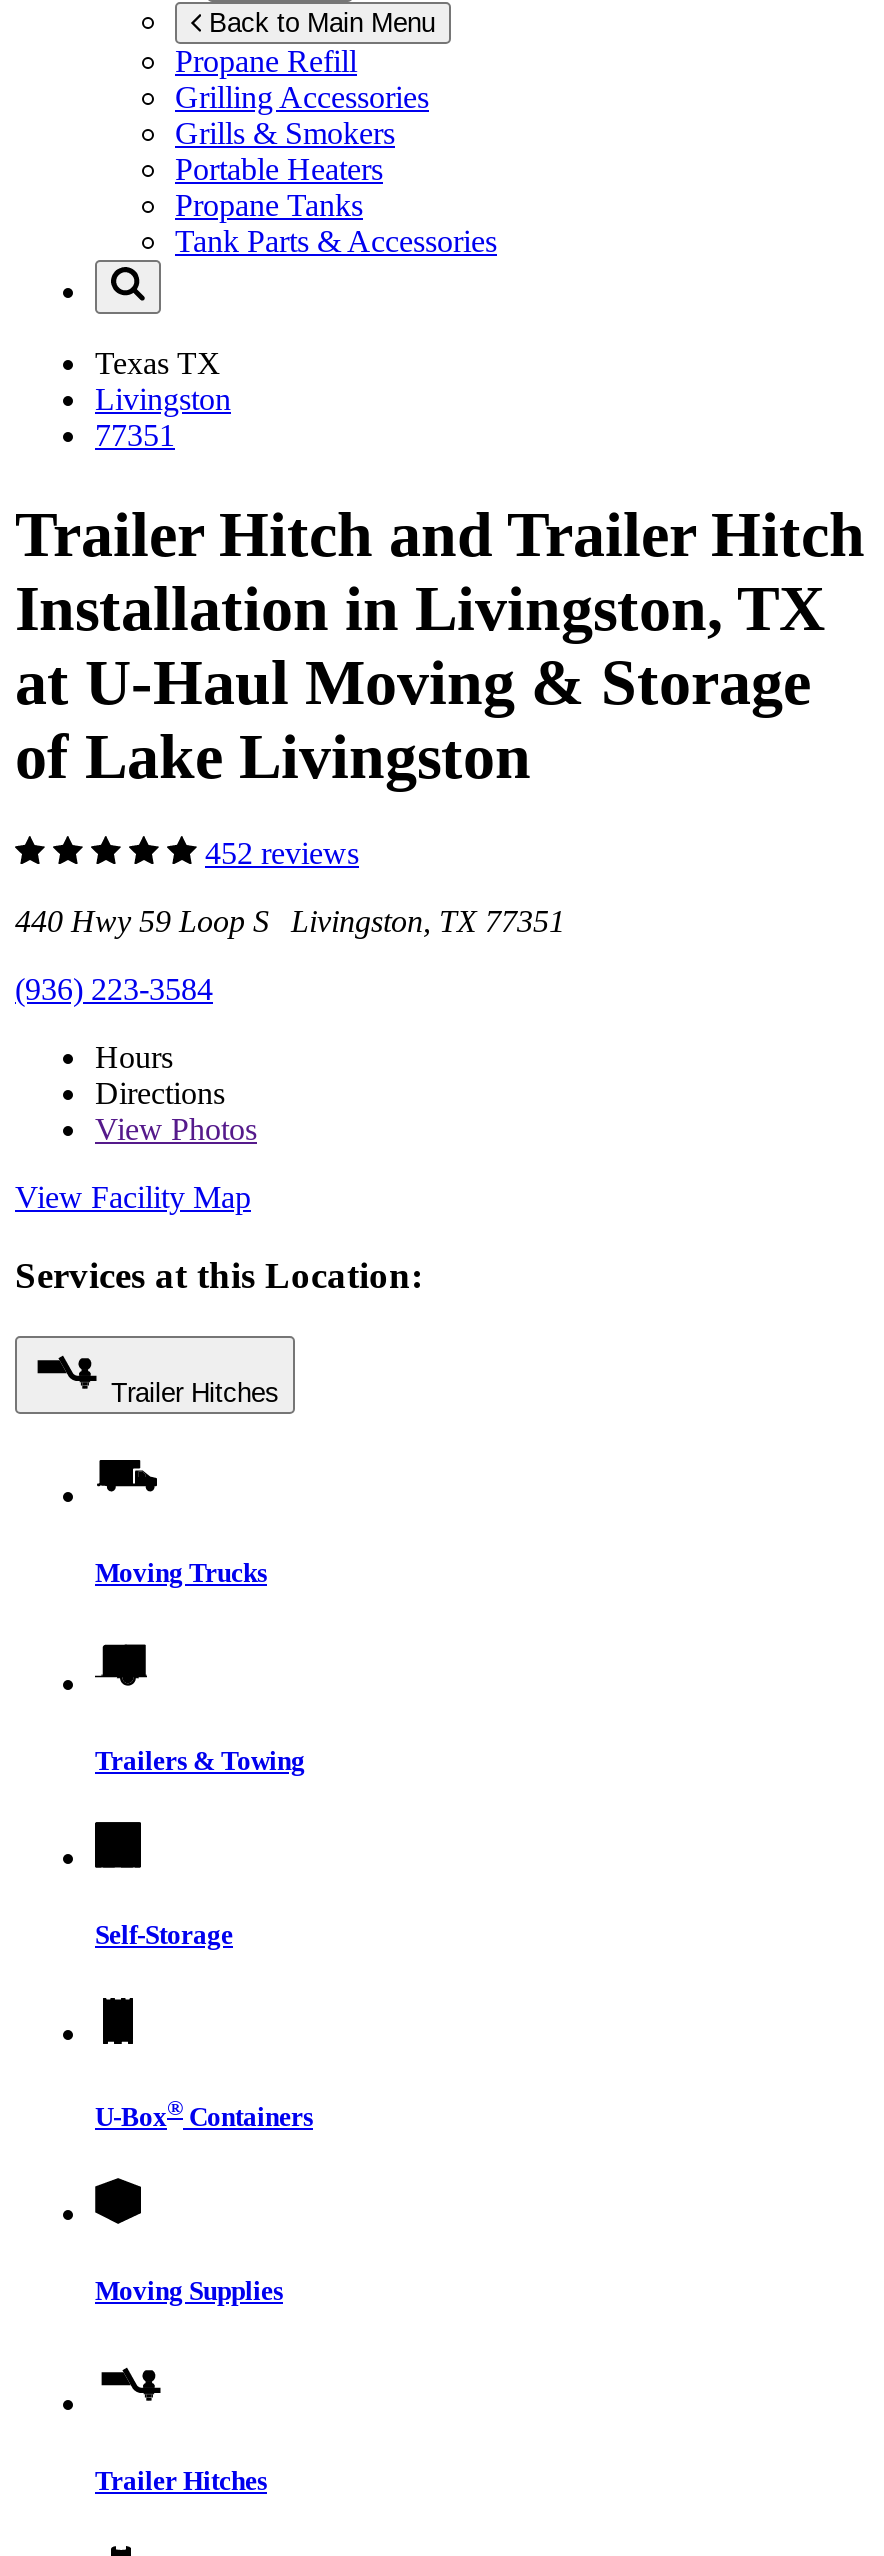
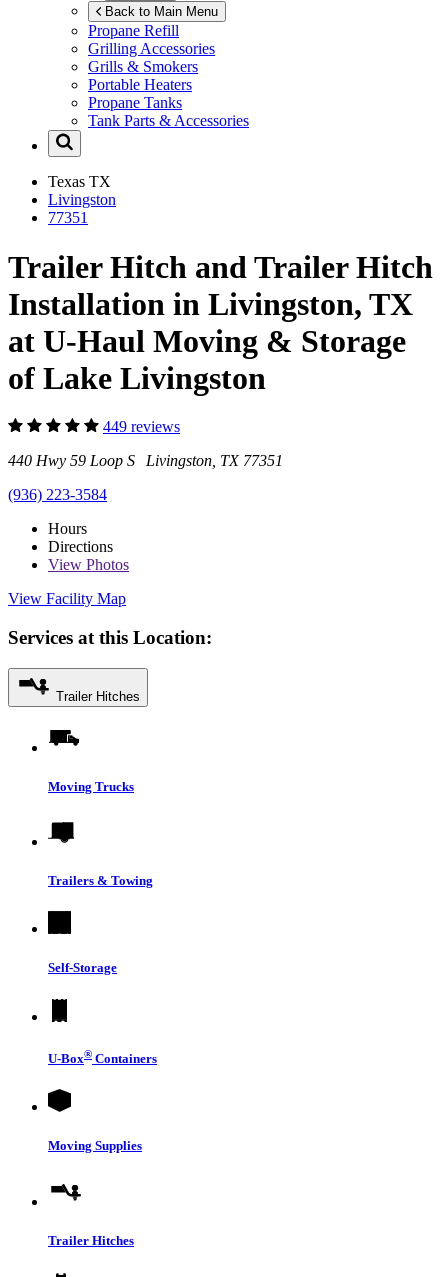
- 452 reviews
+ 449 reviews
